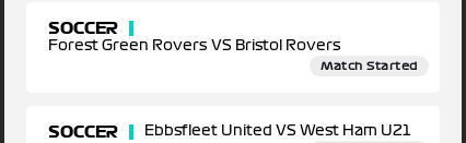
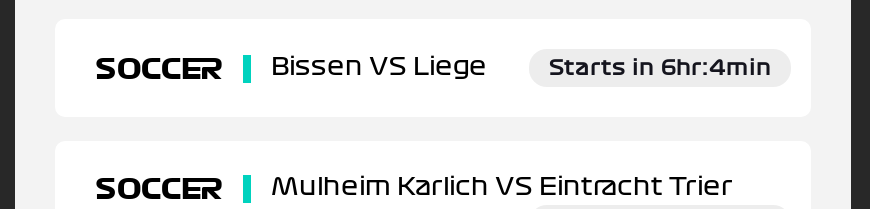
- Forest Green Rovers VS Bristol Rovers
- Match Started
+ Bissen VS Liege
+ Starts in 6hr:4min

- Ebbsfleet United VS West Ham U21
+ Mulheim Karlich VS Eintracht Trier
